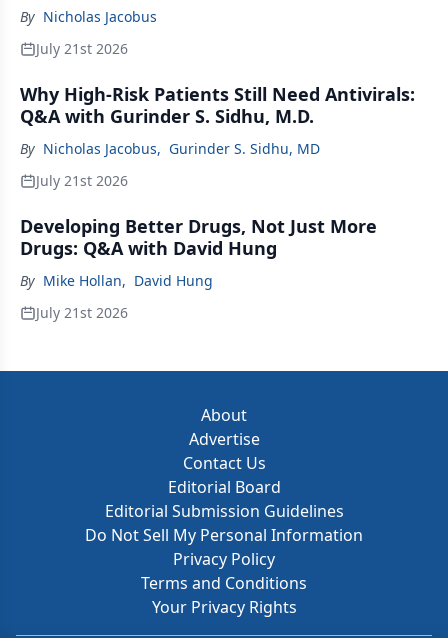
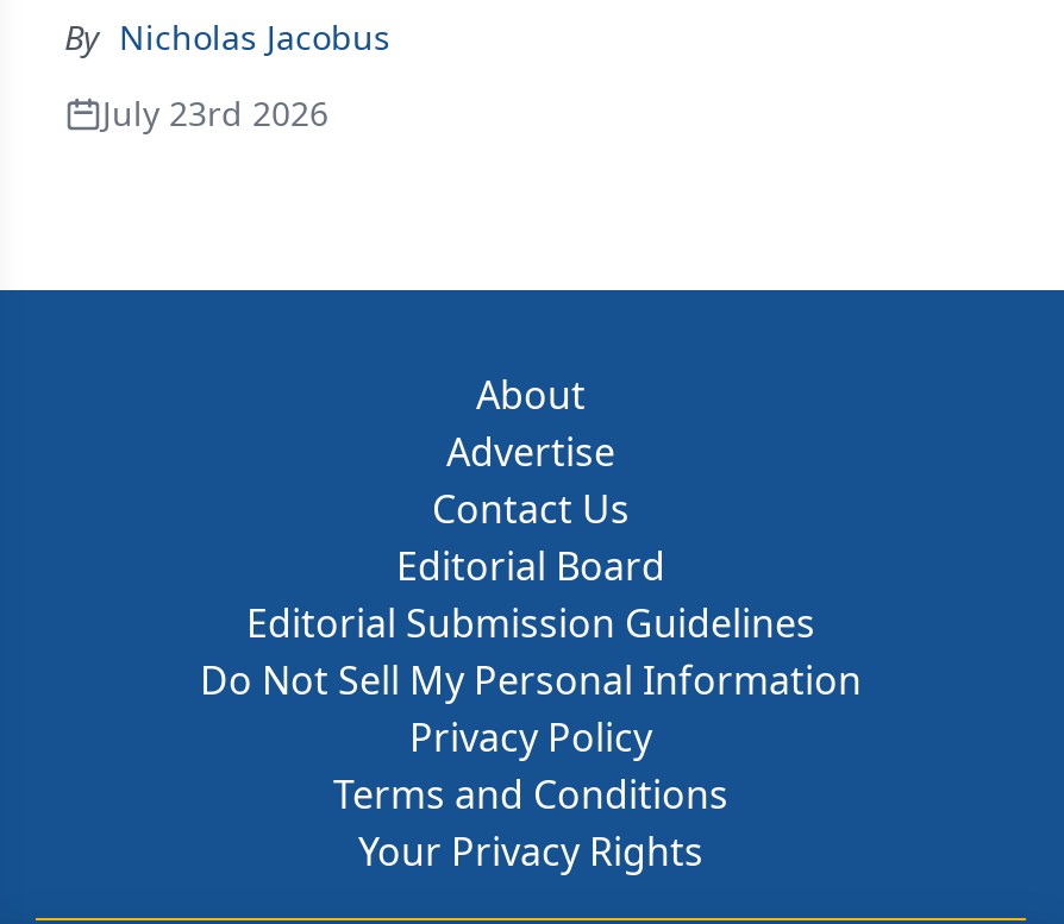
- July 21st 2026
- Why High-Risk Patients Still Need Antivirals:
- Q&A with Gurinder S. Sidhu, M.D.
- By Nicholas Jacobus, Gurinder S. Sidhu, MD
- July 21st 2026
- Developing Better Drugs, Not Just More
- Drugs: Q&A with David Hung
- By Mike Hollan, David Hung
- July 21st 2026
+ July 23rd 2026
